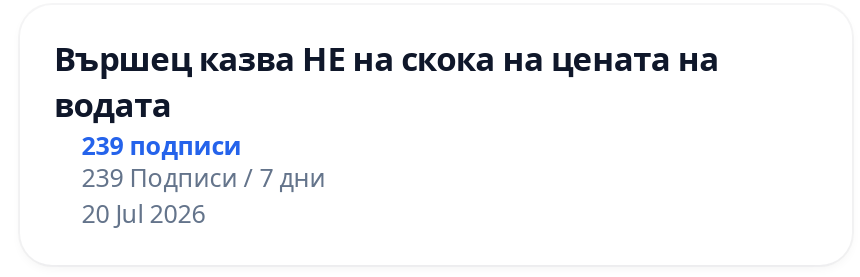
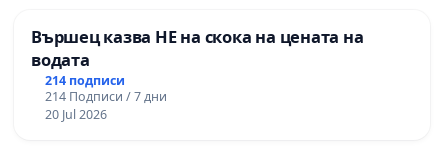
- 239 подписи
+ 214 подписи

- 239 Подписи / 7 дни
+ 214 Подписи / 7 дни
